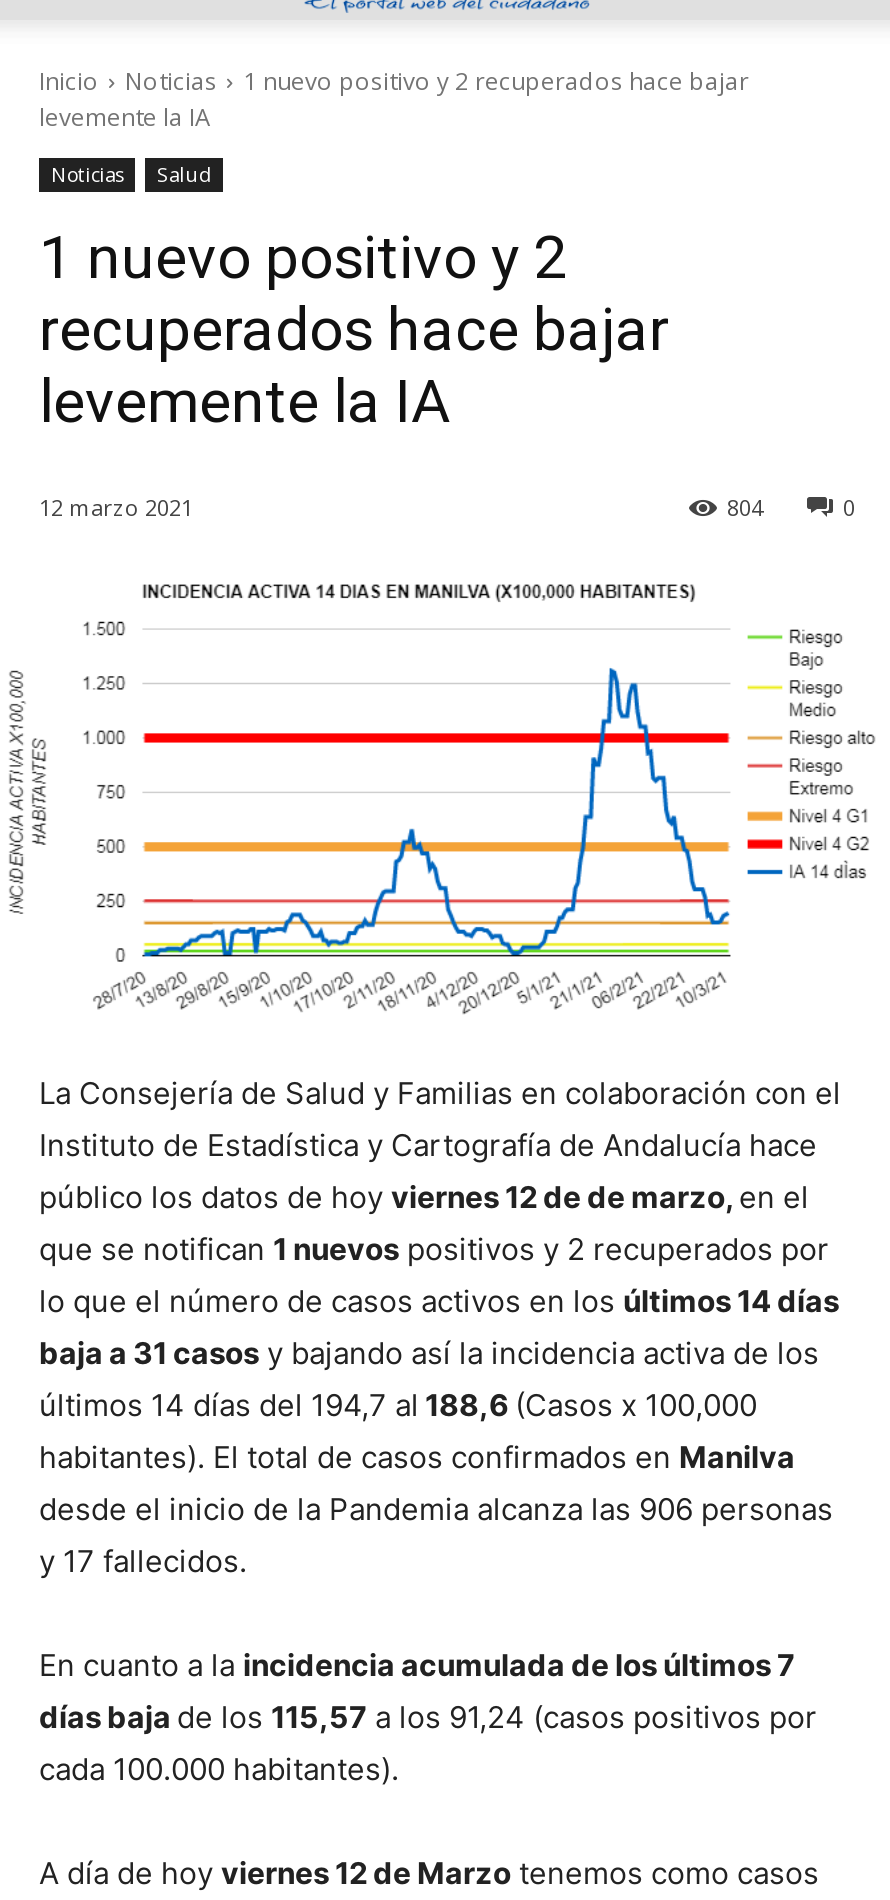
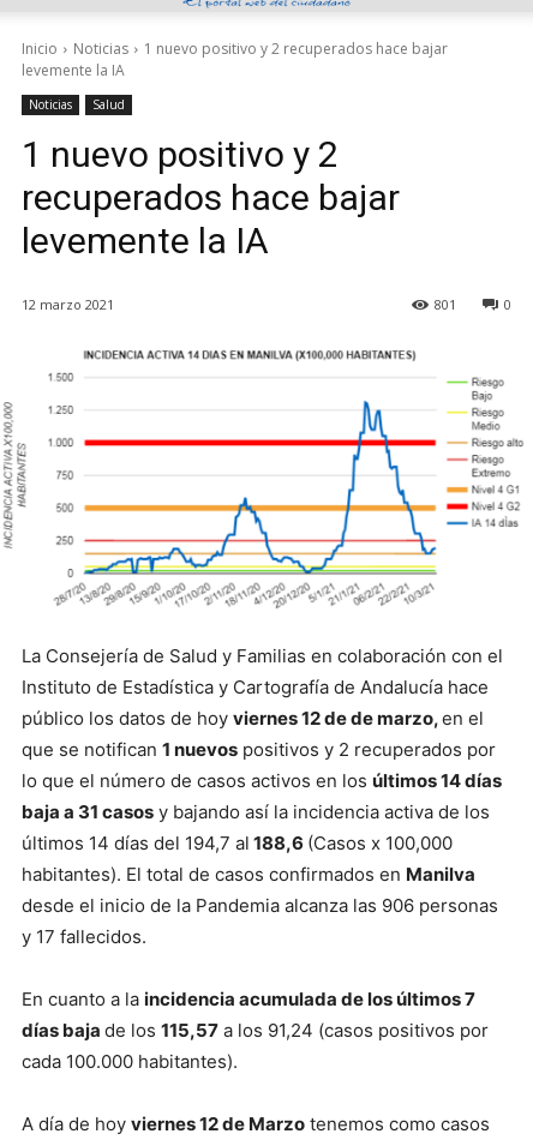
- 804
+ 801
